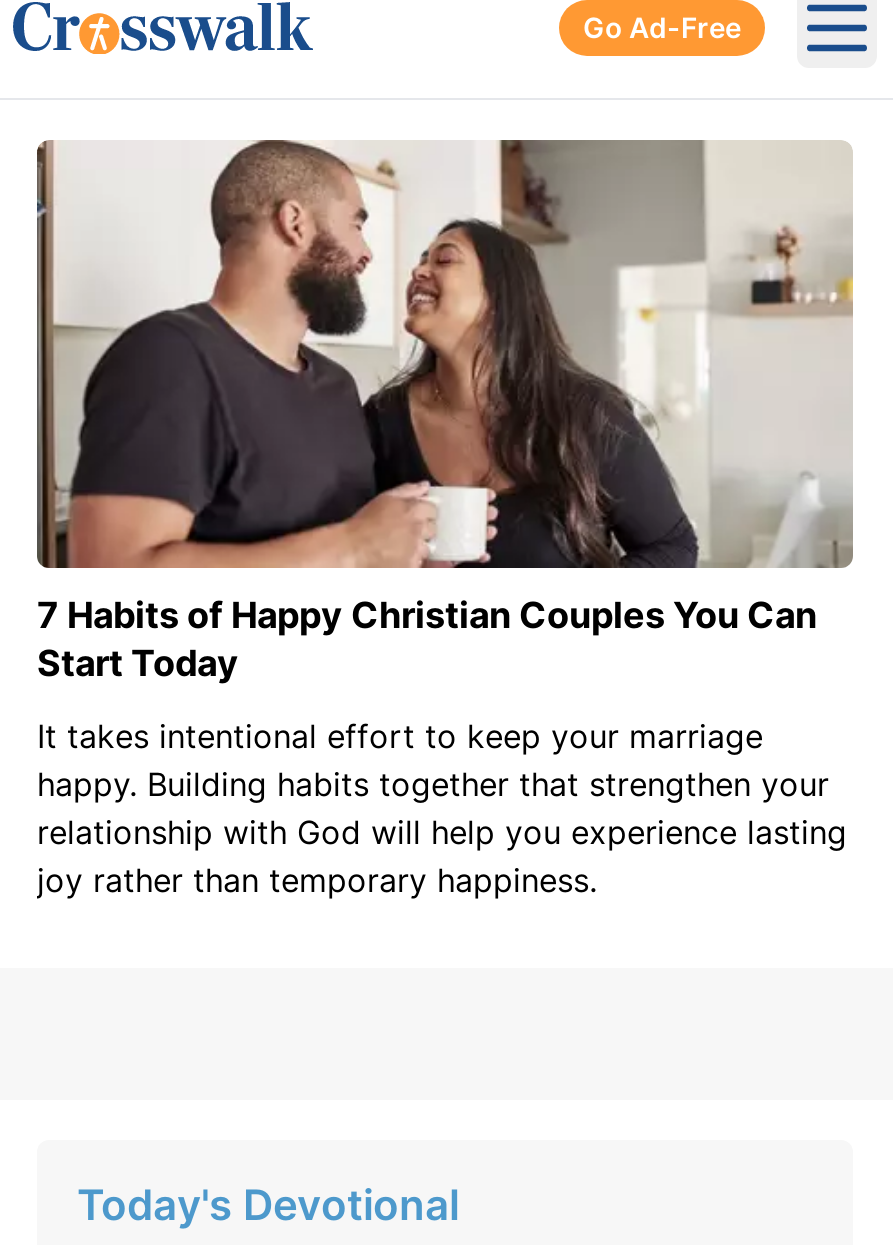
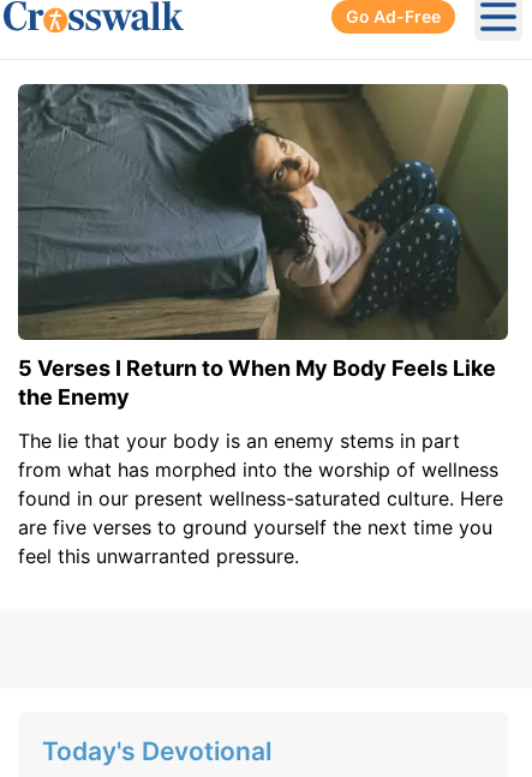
- [image]
- 7 Habits of Happy Christian Couples You Can
- Start Today
+ [image]
+ 5 Verses I Return to When My Body Feels Like
+ the Enemy

- It takes intentional effort to keep your marriage
- happy. Building habits together that strengthen your
- relationship with God will help you experience lasting
- joy rather than temporary happiness.
+ The lie that your body is an enemy stems in part
+ from what has morphed into the worship of wellness
+ found in our present wellness-saturated culture. Here
+ are five verses to ground yourself the next time you
+ feel this unwarranted pressure.
